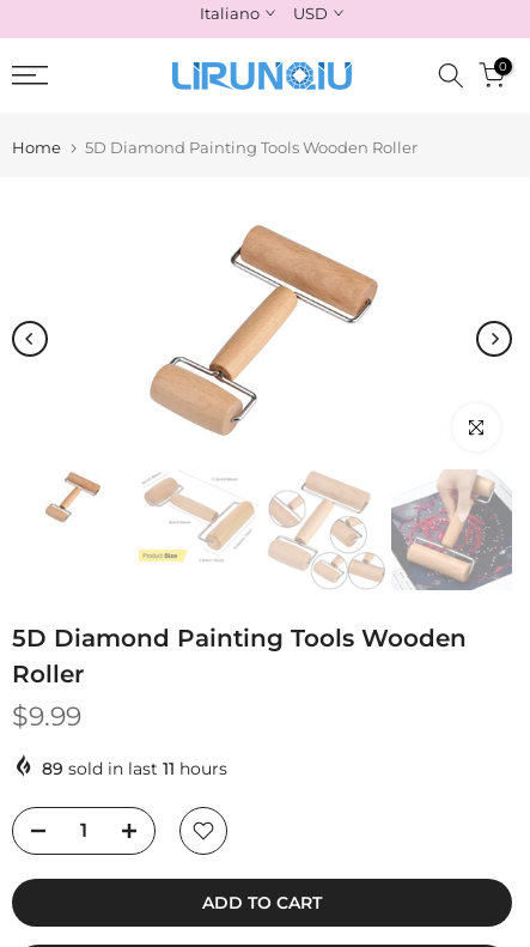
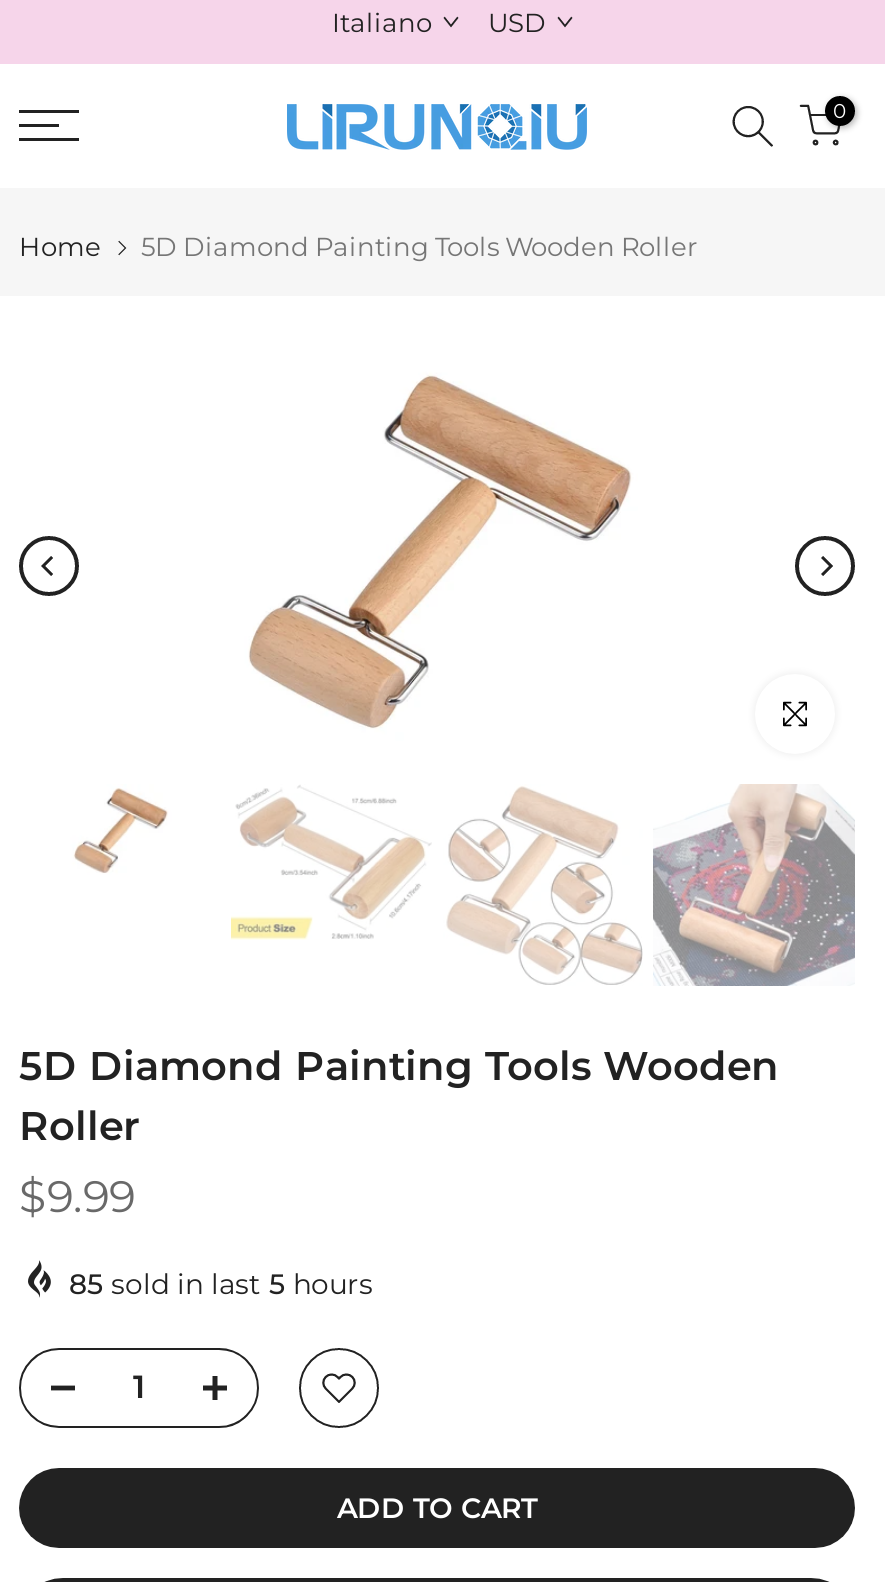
- 89 sold in last 11 hours
+ 85 sold in last 5 hours
